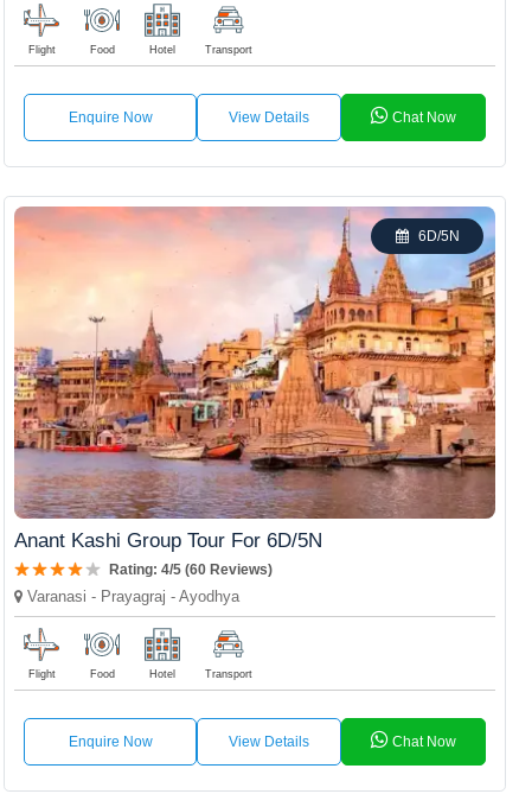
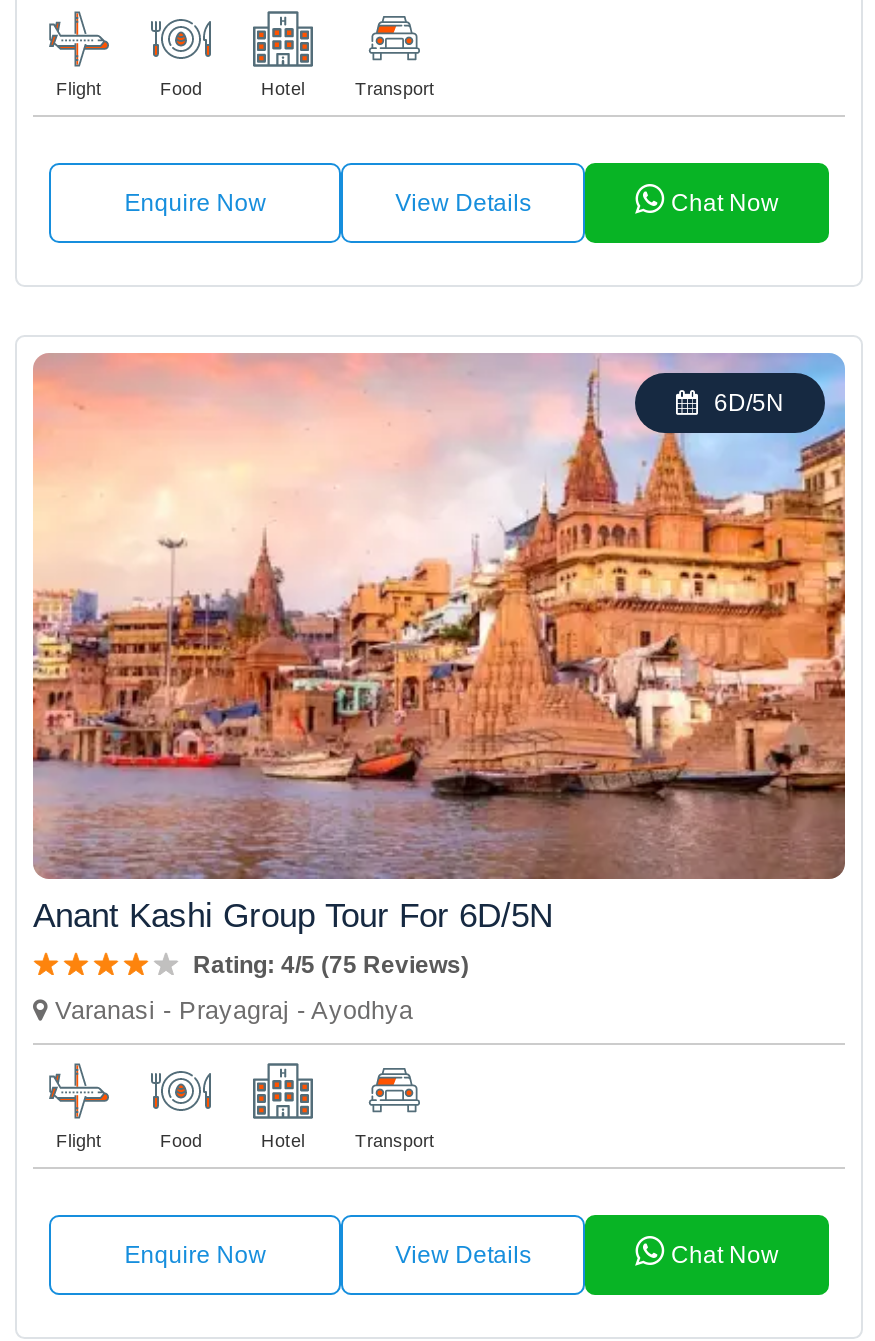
- Rating: 4/5 (60 Reviews)
+ Rating: 4/5 (75 Reviews)
